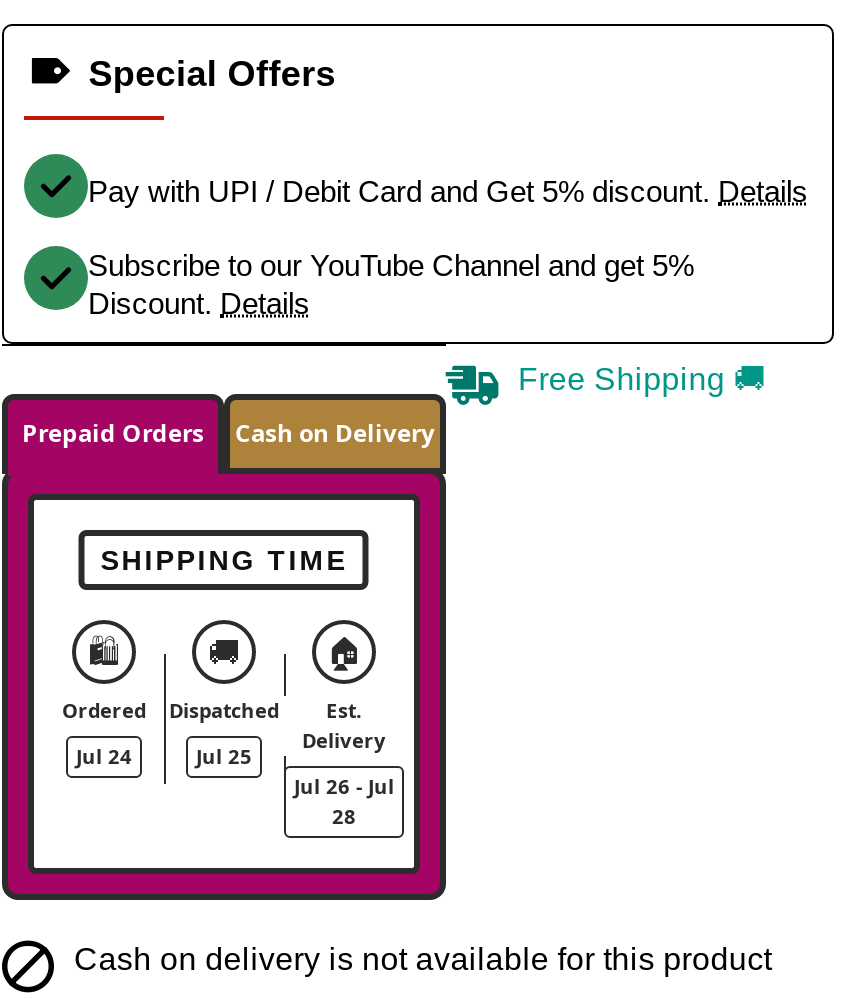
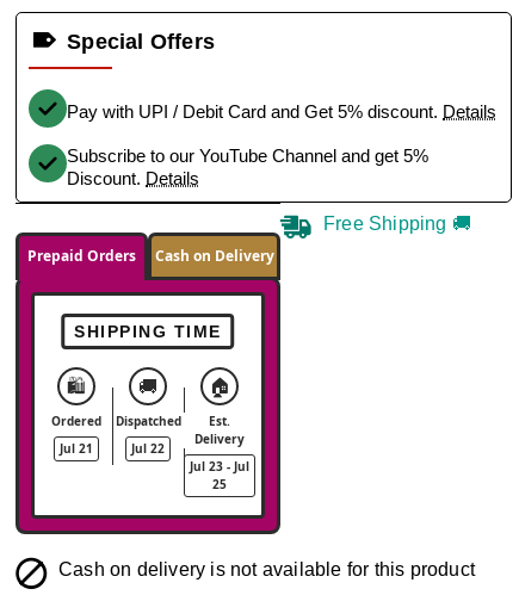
- Jul 24
+ Jul 21

- Jul 25
+ Jul 22

- Jul 26 - Jul
+ Jul 23 - Jul

- 28
+ 25
